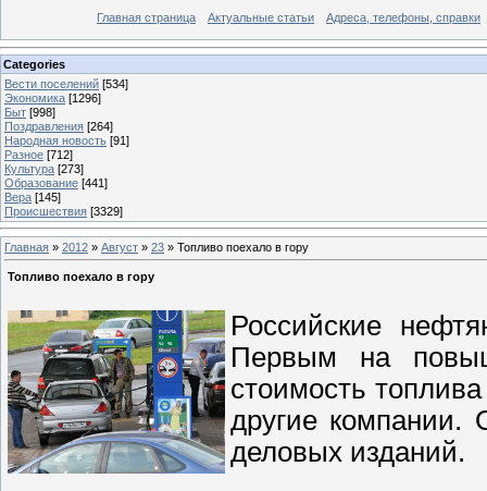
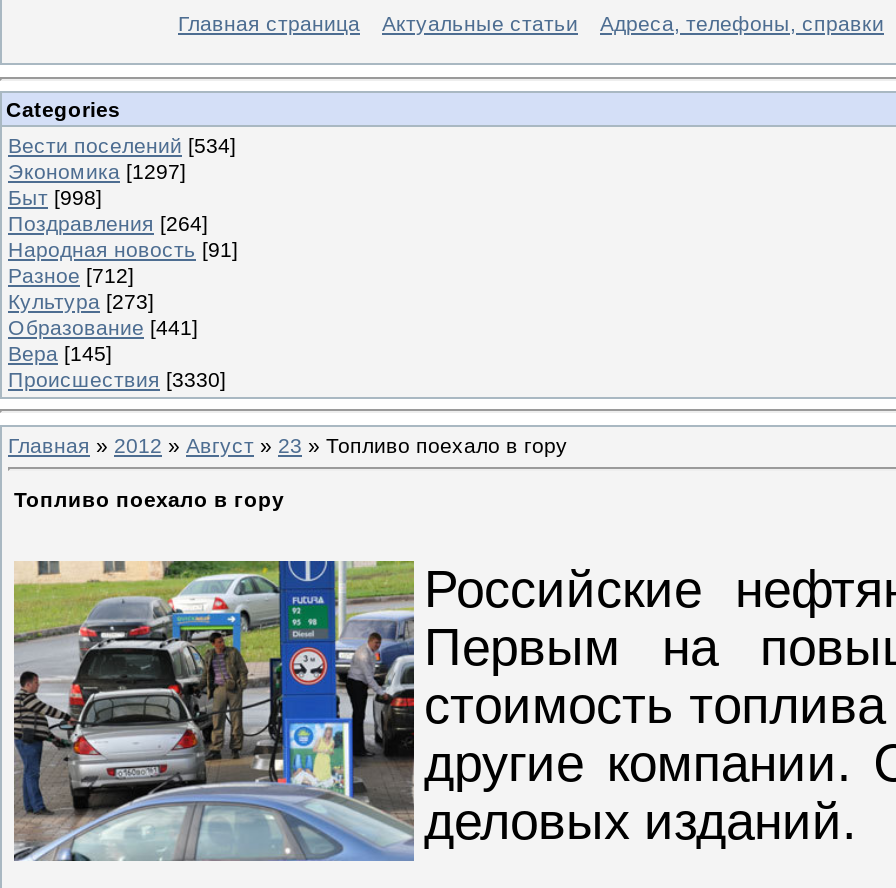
- Экономика [1296]
+ Экономика [1297]

- Происшествия [3329]
+ Происшествия [3330]
